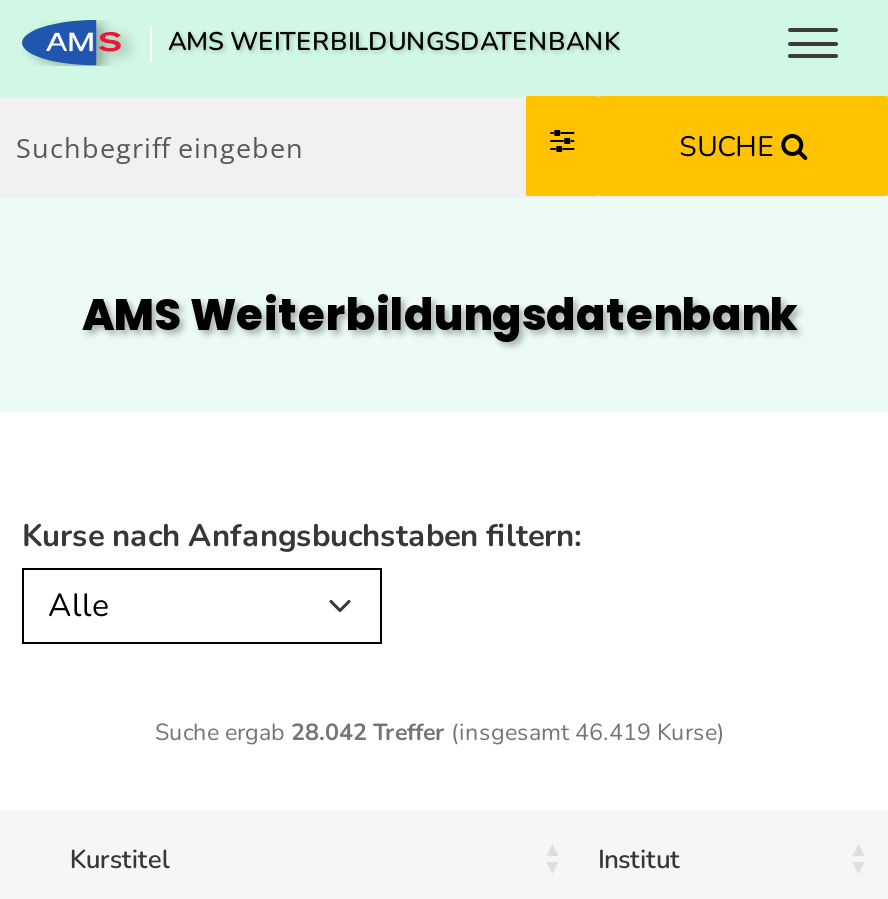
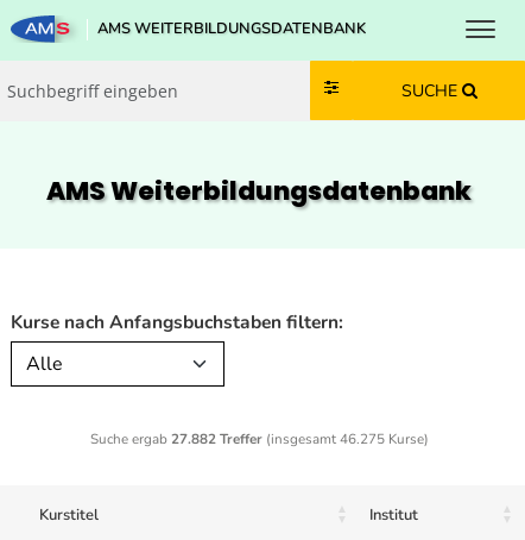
- Suche ergab 28.042 Treffer (insgesamt 46.419 Kurse)
+ Suche ergab 27.882 Treffer (insgesamt 46.275 Kurse)
